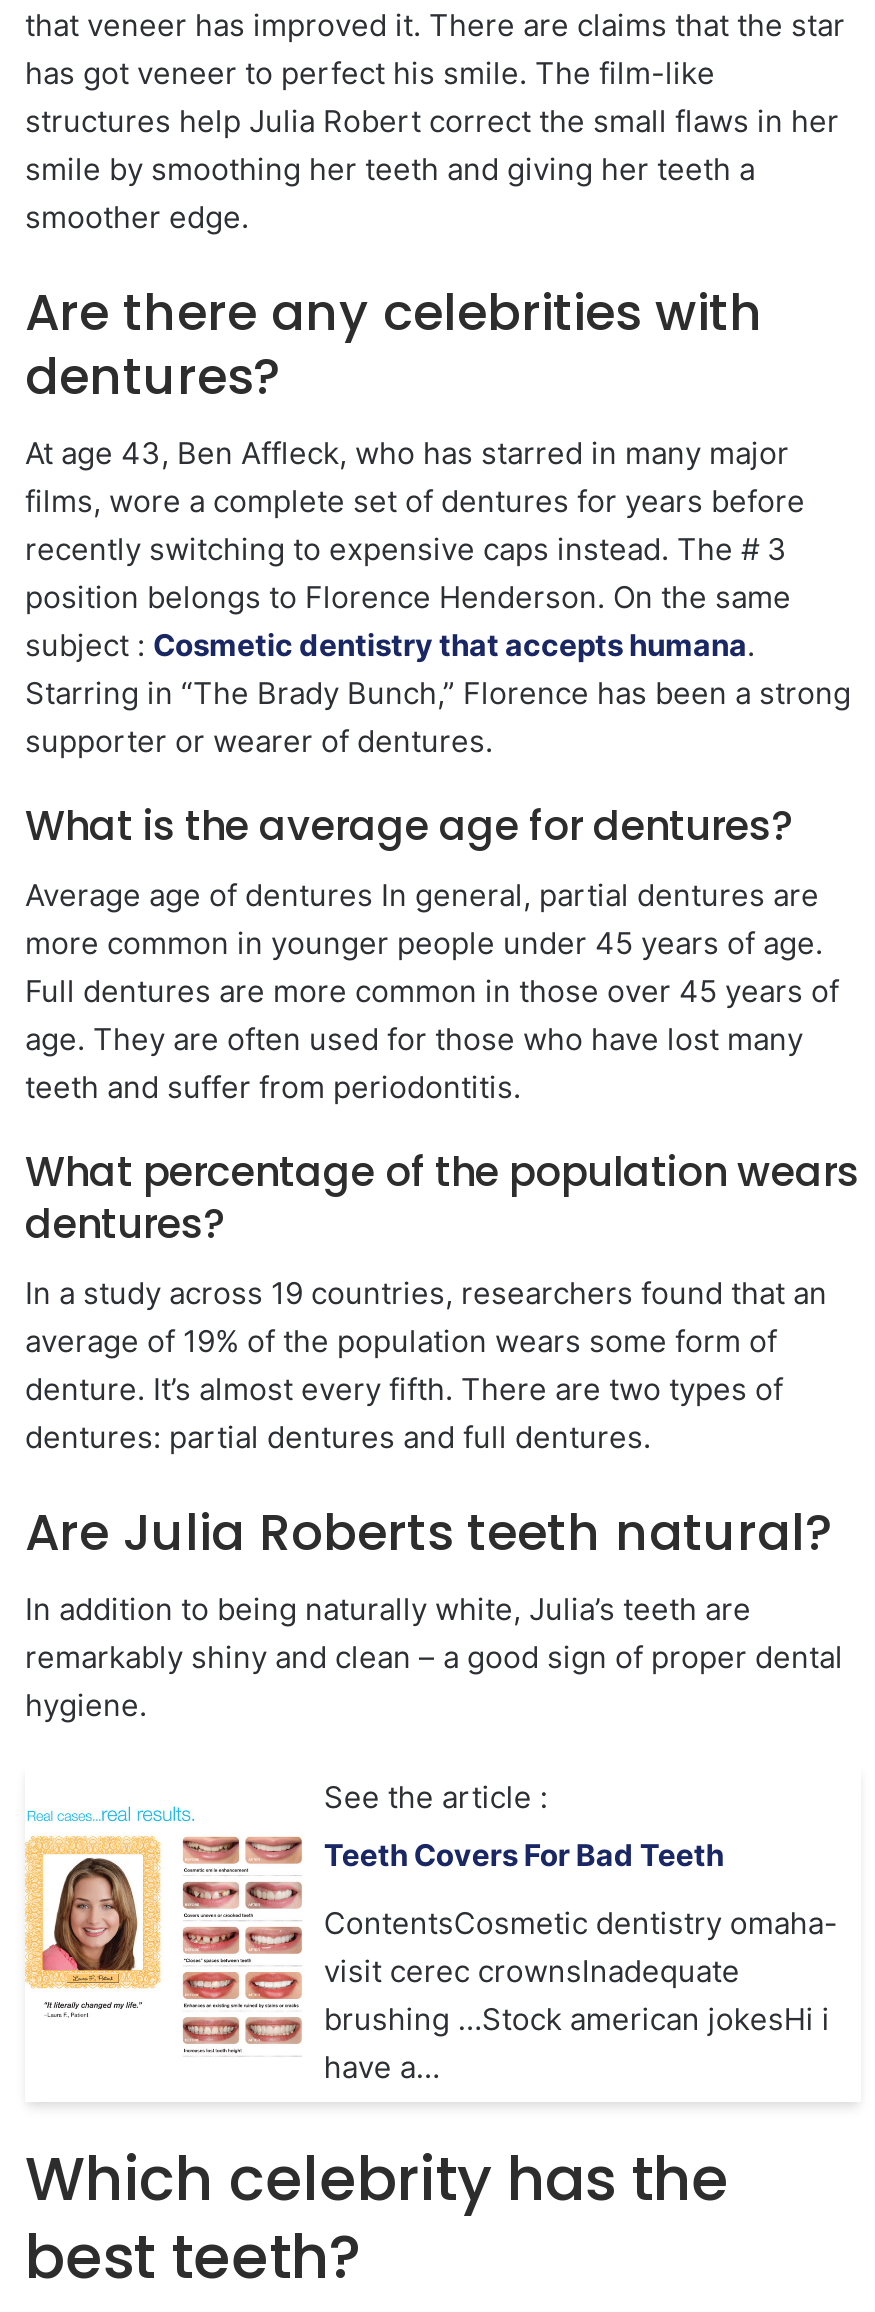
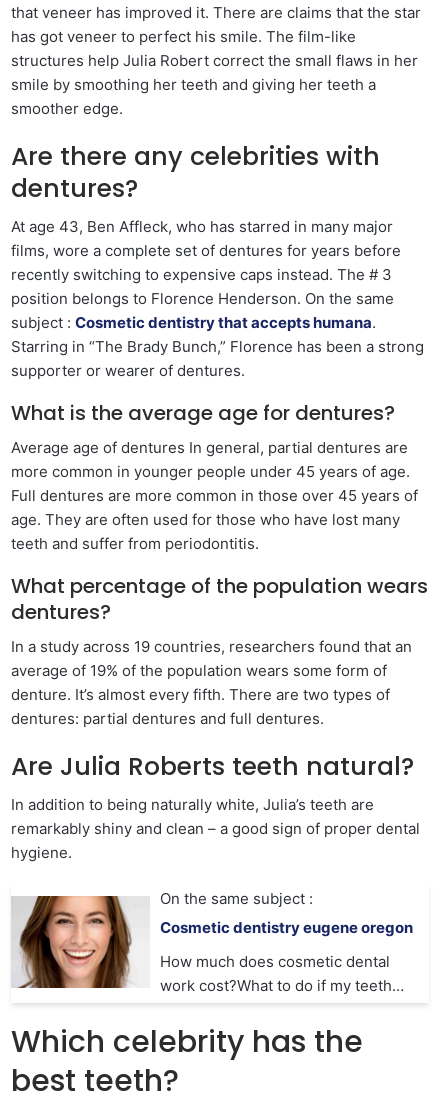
- [image]
- See the article :
+ [image]
+ On the same subject :

- Teeth Covers For Bad Teeth
+ Cosmetic dentistry eugene oregon

- ContentsCosmetic dentistry omaha-
- visit cerec crownsInadequate
- brushing …Stock american jokesHi i
- have a…
+ How much does cosmetic dental
+ work cost?What to do if my teeth…
